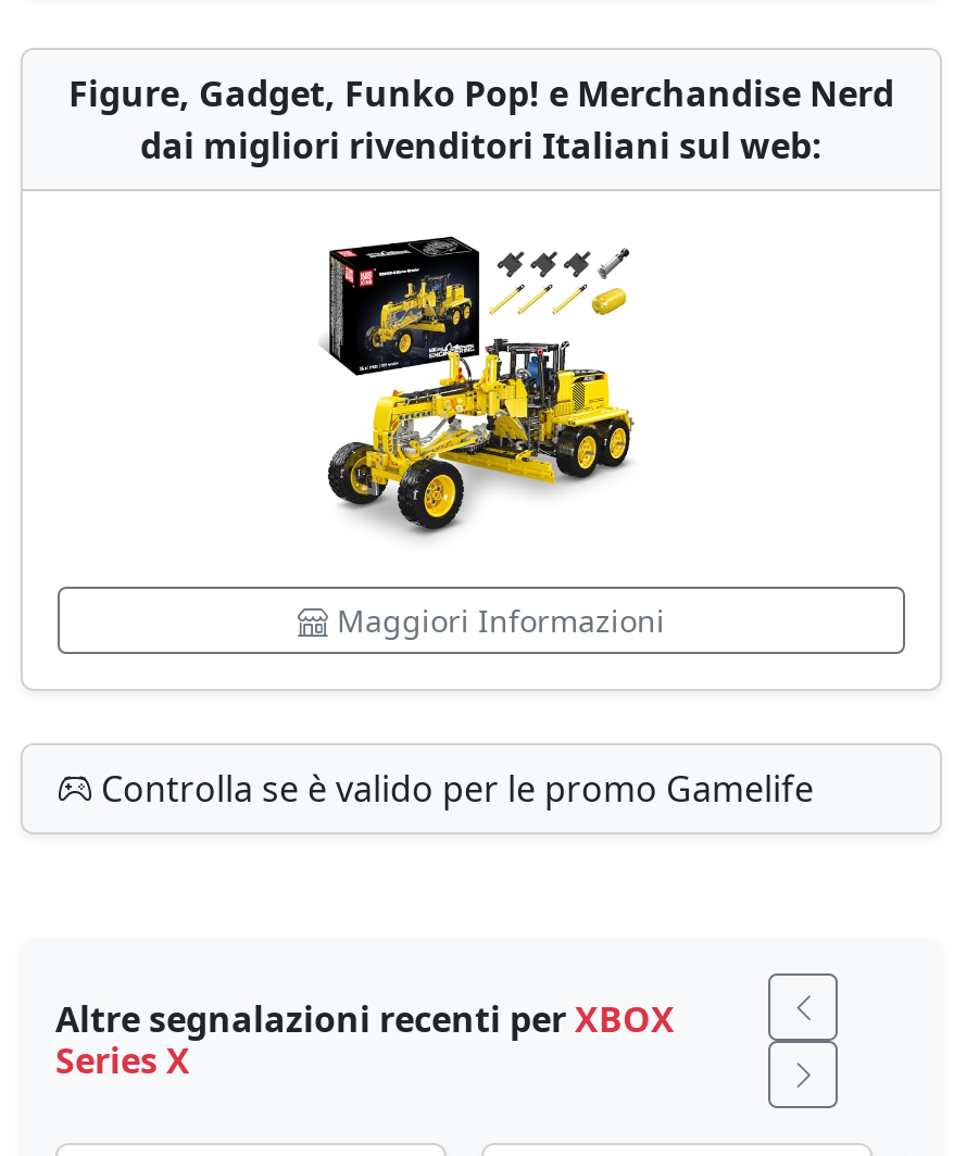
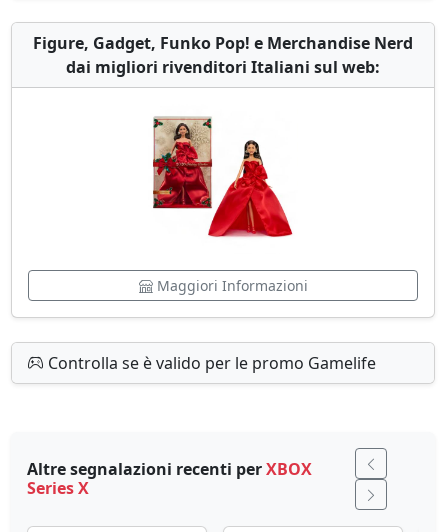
- [image]
+ [image]
